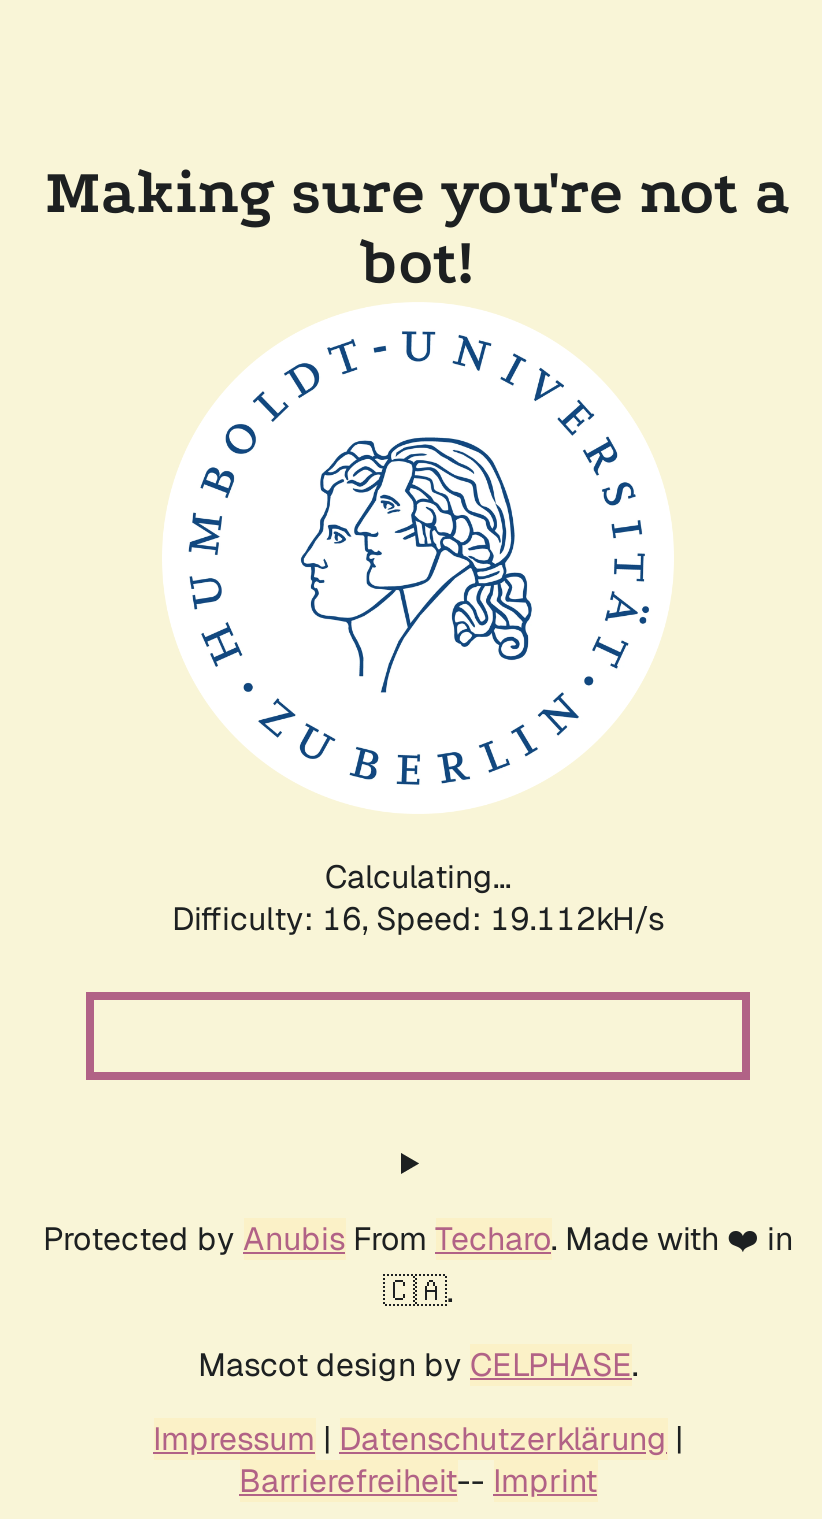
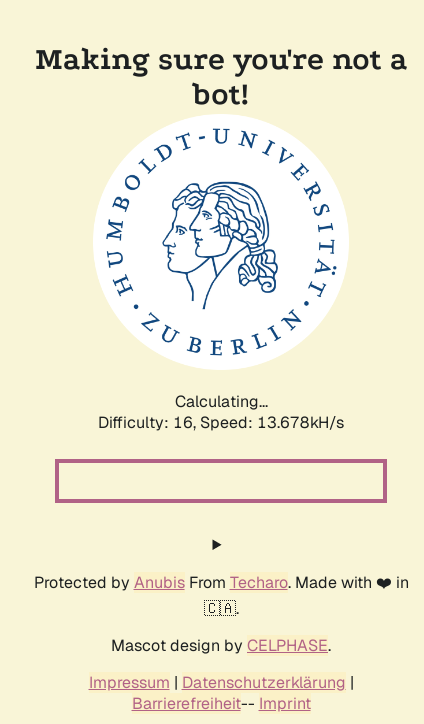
- Difficulty: 16, Speed: 19.112kH/s
+ Difficulty: 16, Speed: 13.678kH/s
